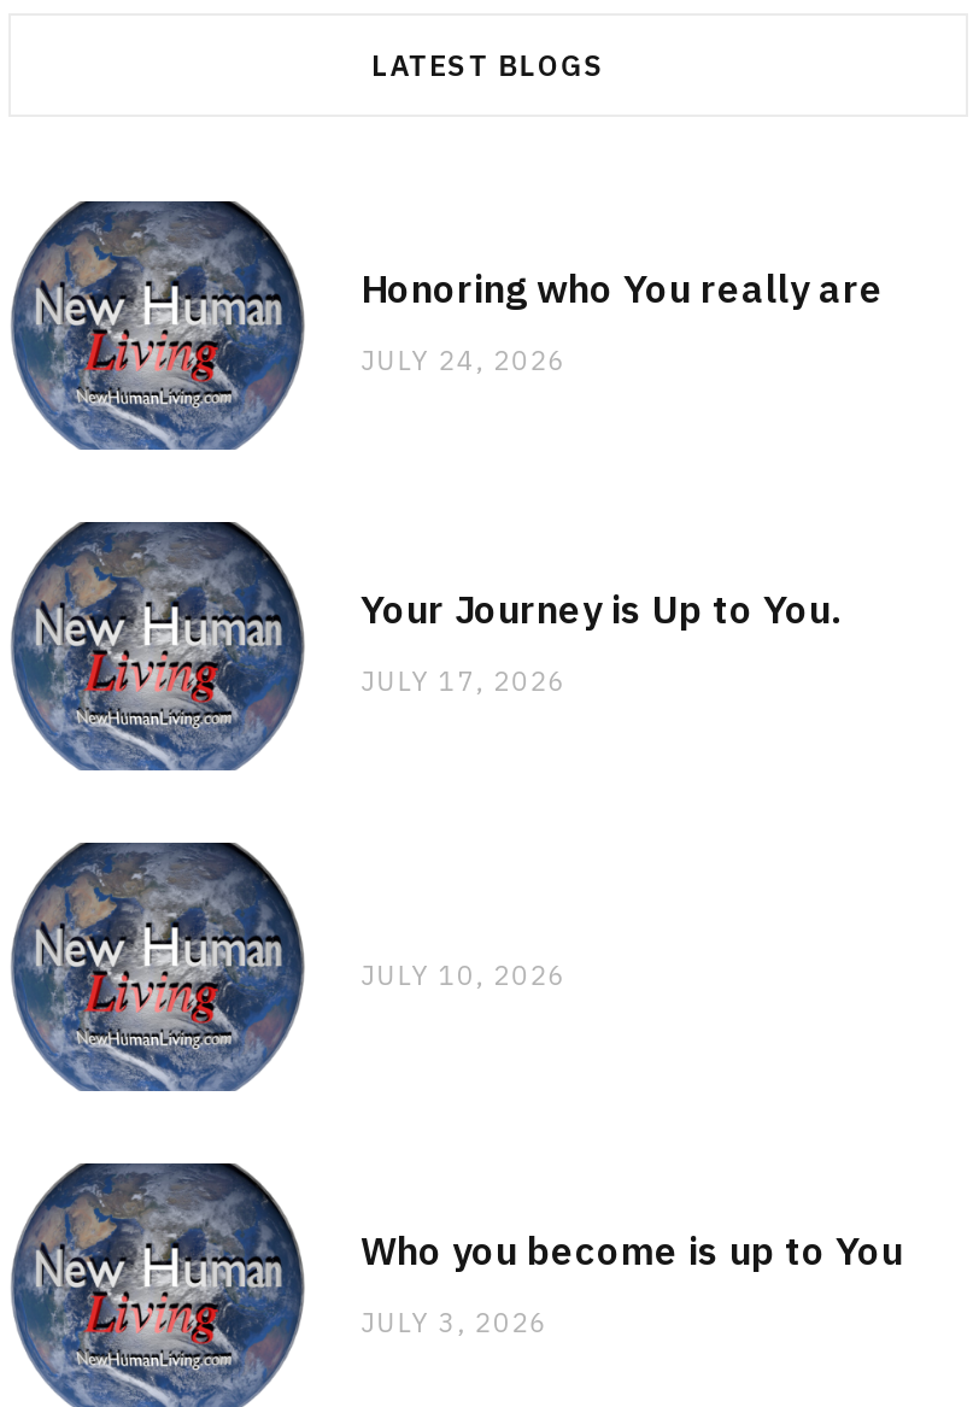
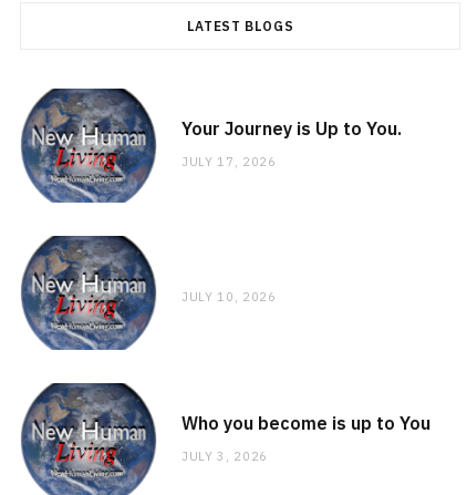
- Honoring who You really are
- JULY 24, 2026
